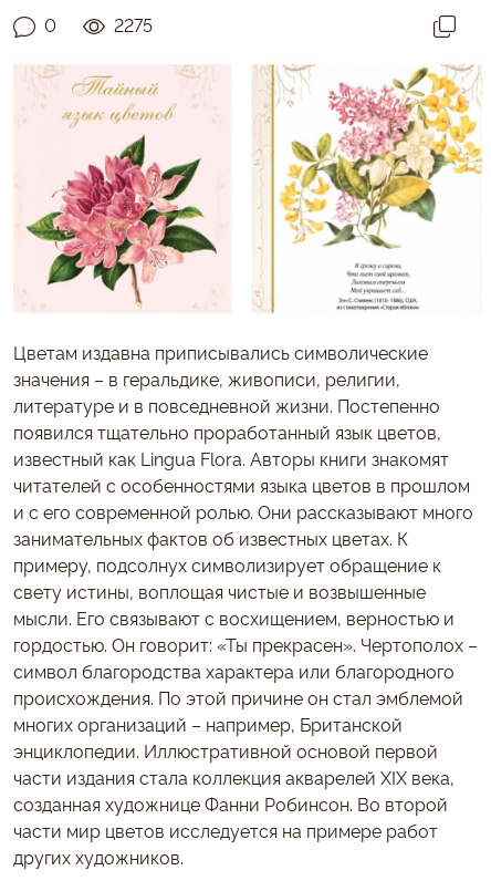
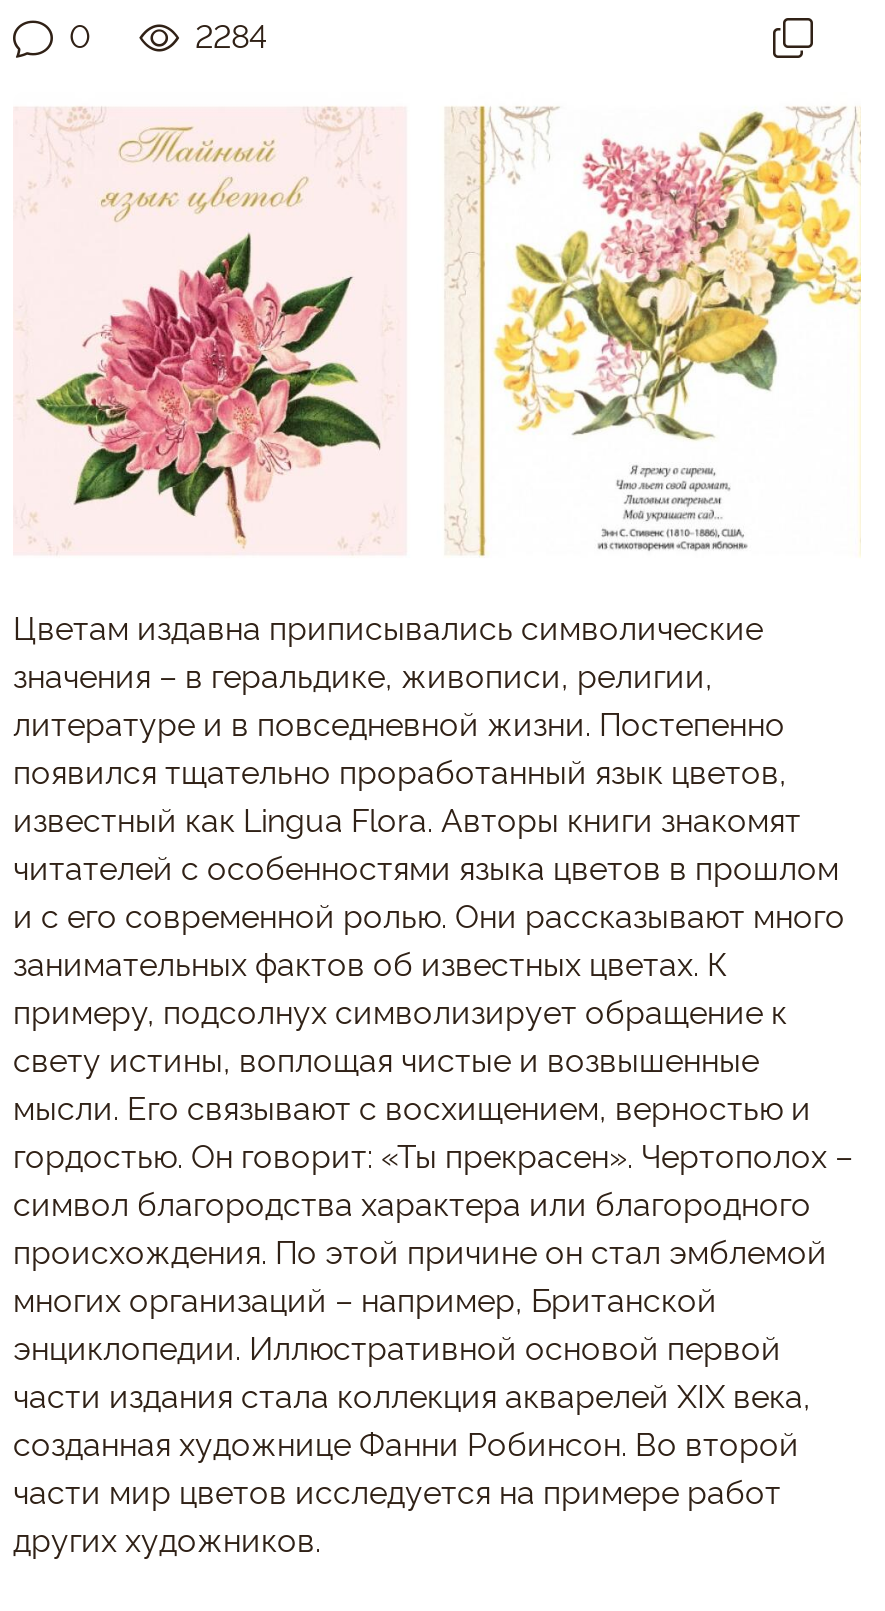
- 2275
+ 2284
